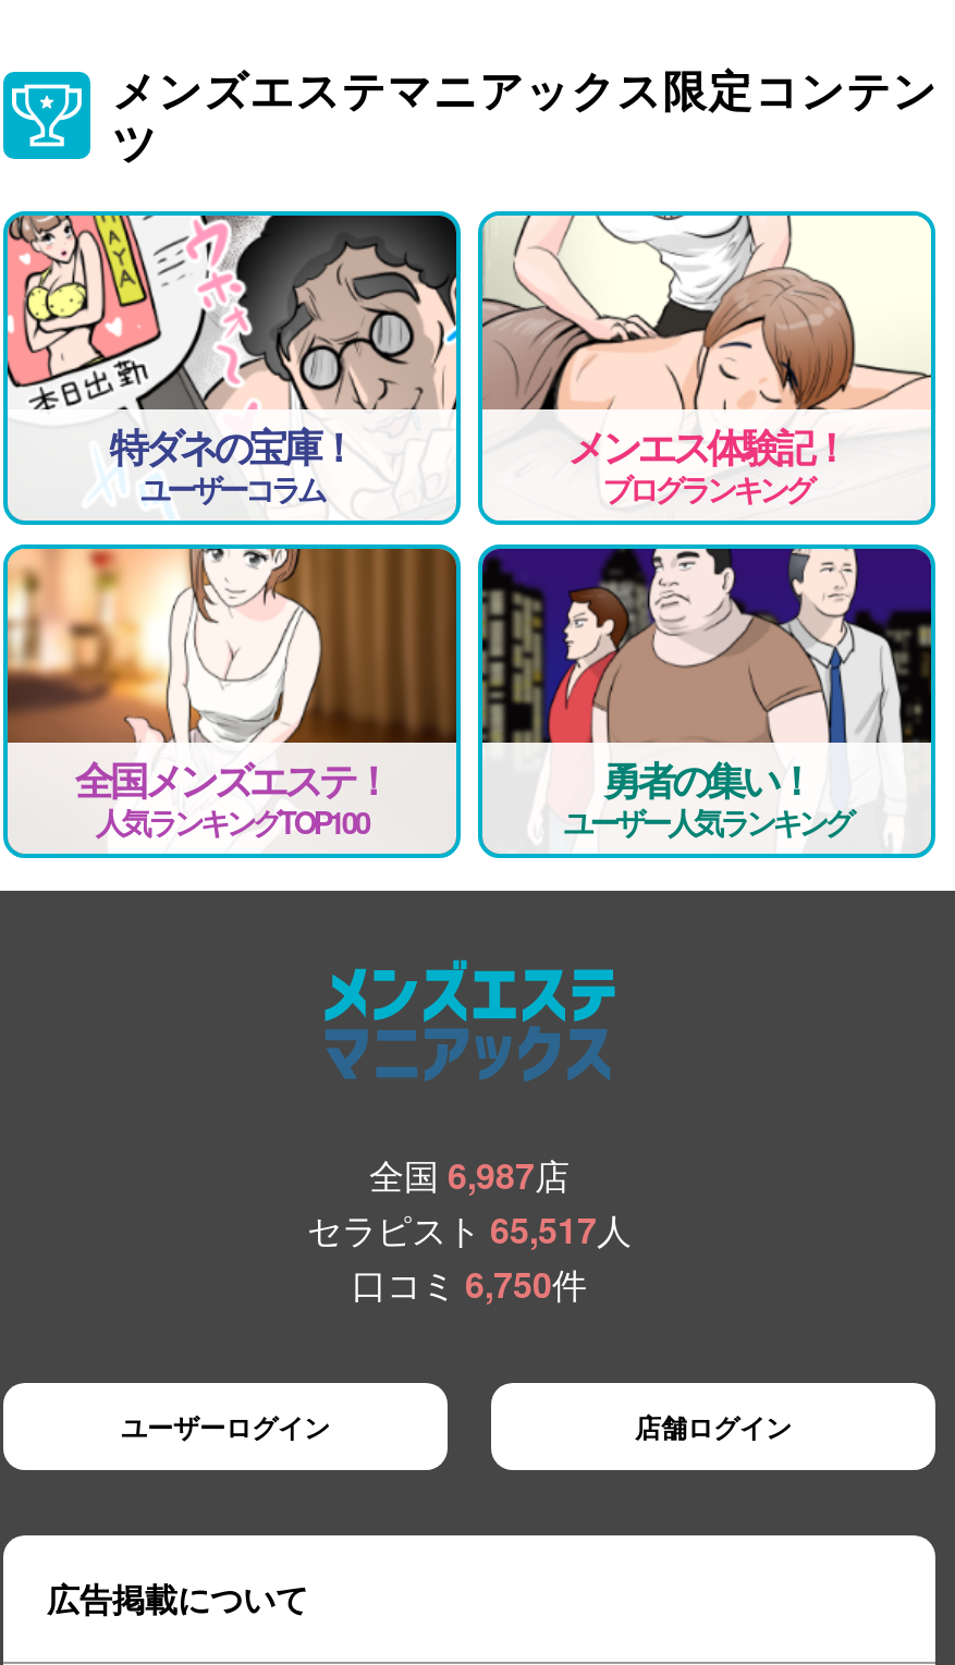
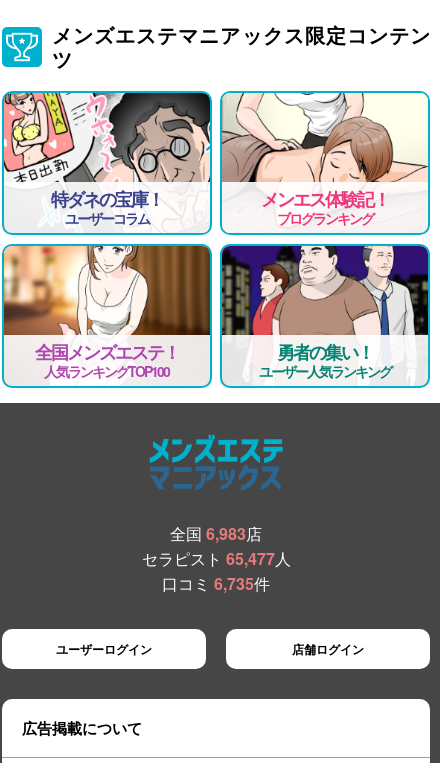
- 全国6,987店
+ 全国6,983店

- セラピスト65,517人
+ セラピスト65,477人

- 口コミ6,750件
+ 口コミ6,735件
